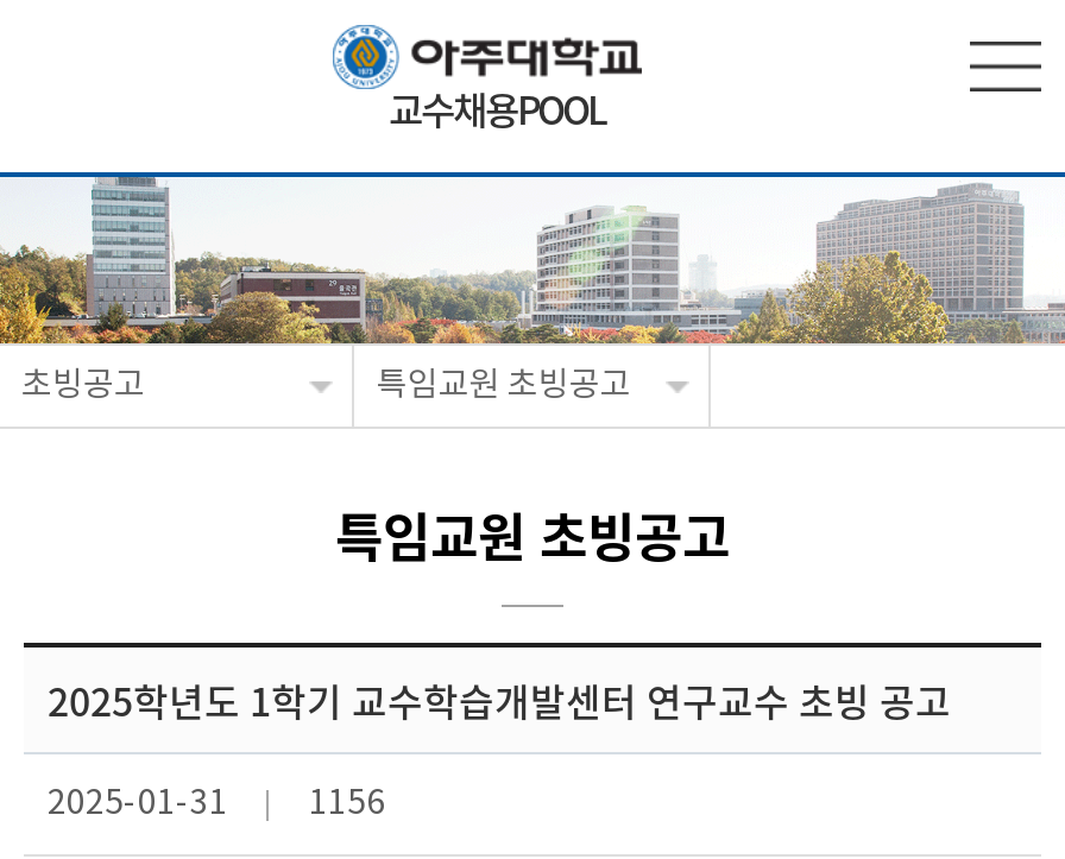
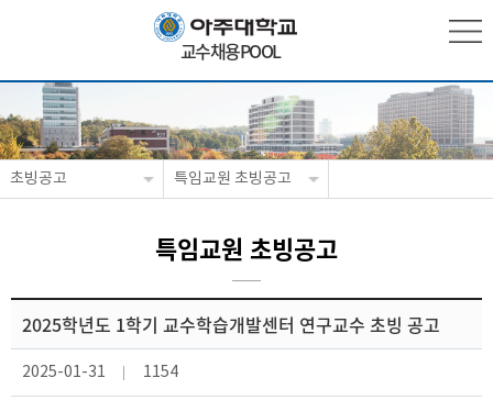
- 1156
+ 1154
